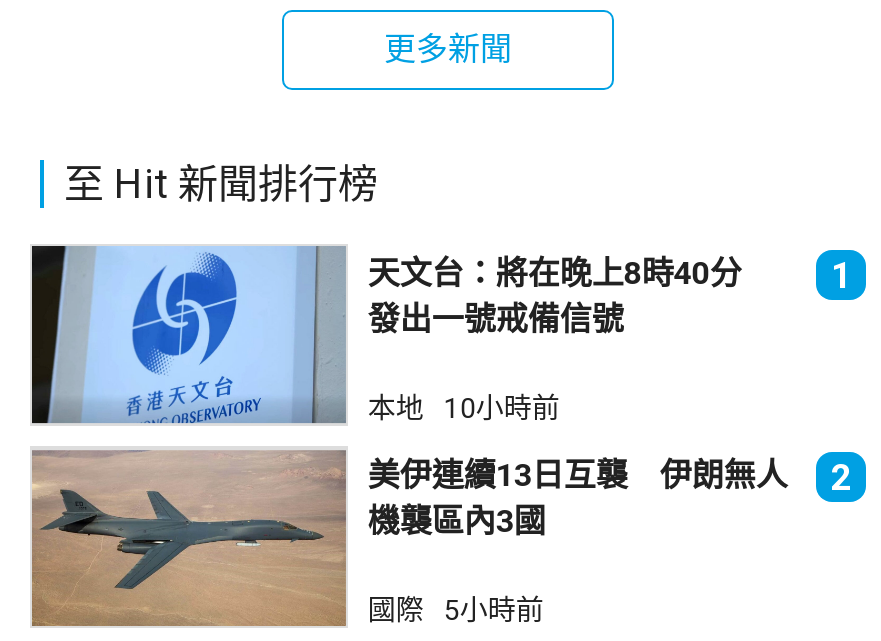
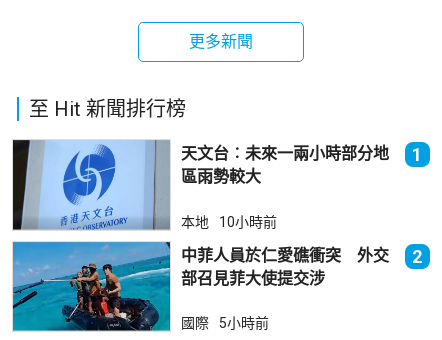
- 天文台：將在晚上8時40分
- 發出一號戒備信號
+ 天文台︰未來一兩小時部分地
+ 區雨勢較大

- [image]
- 美伊連續13日互襲 伊朗無人
- 機襲區內3國
+ [image]
+ 中菲人員於仁愛礁衝突 外交
+ 部召見菲大使提交涉
